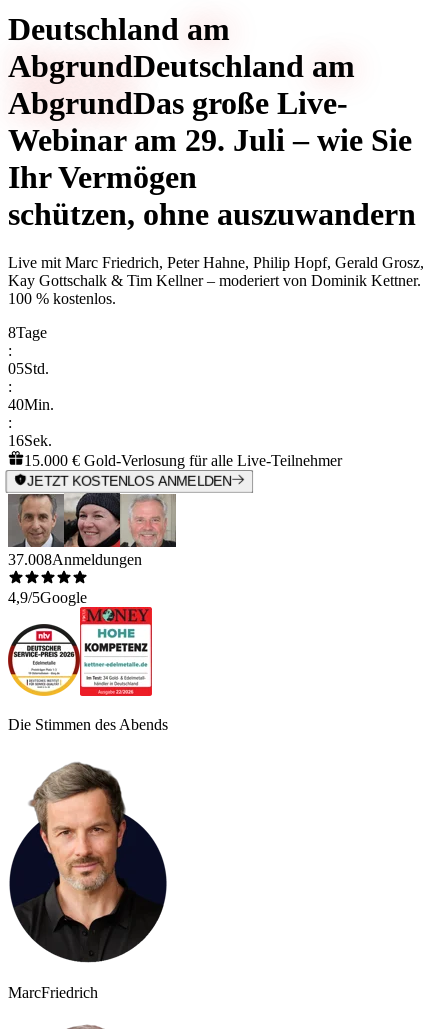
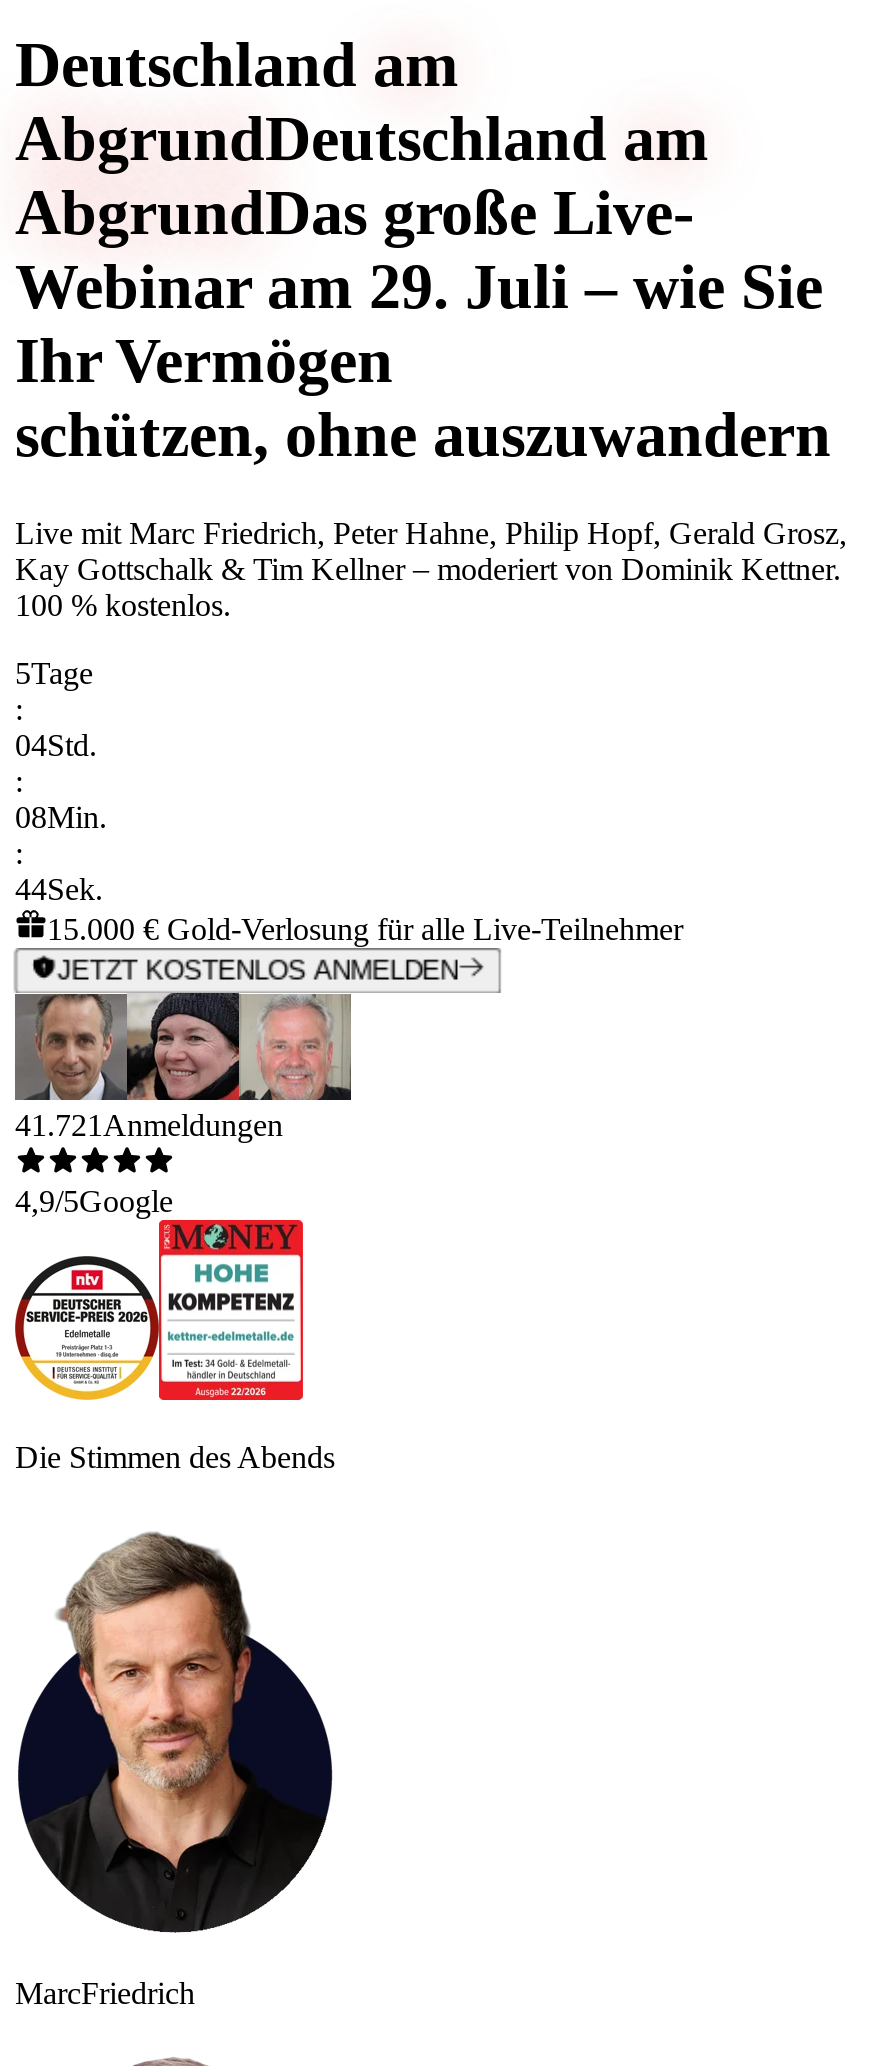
- 8Tage
+ 5Tage

- 05Std.
+ 04Std.

- 40Min.
+ 08Min.

- 16Sek.
+ 44Sek.

- 37.008 Anmeldungen
+ 41.721 Anmeldungen
